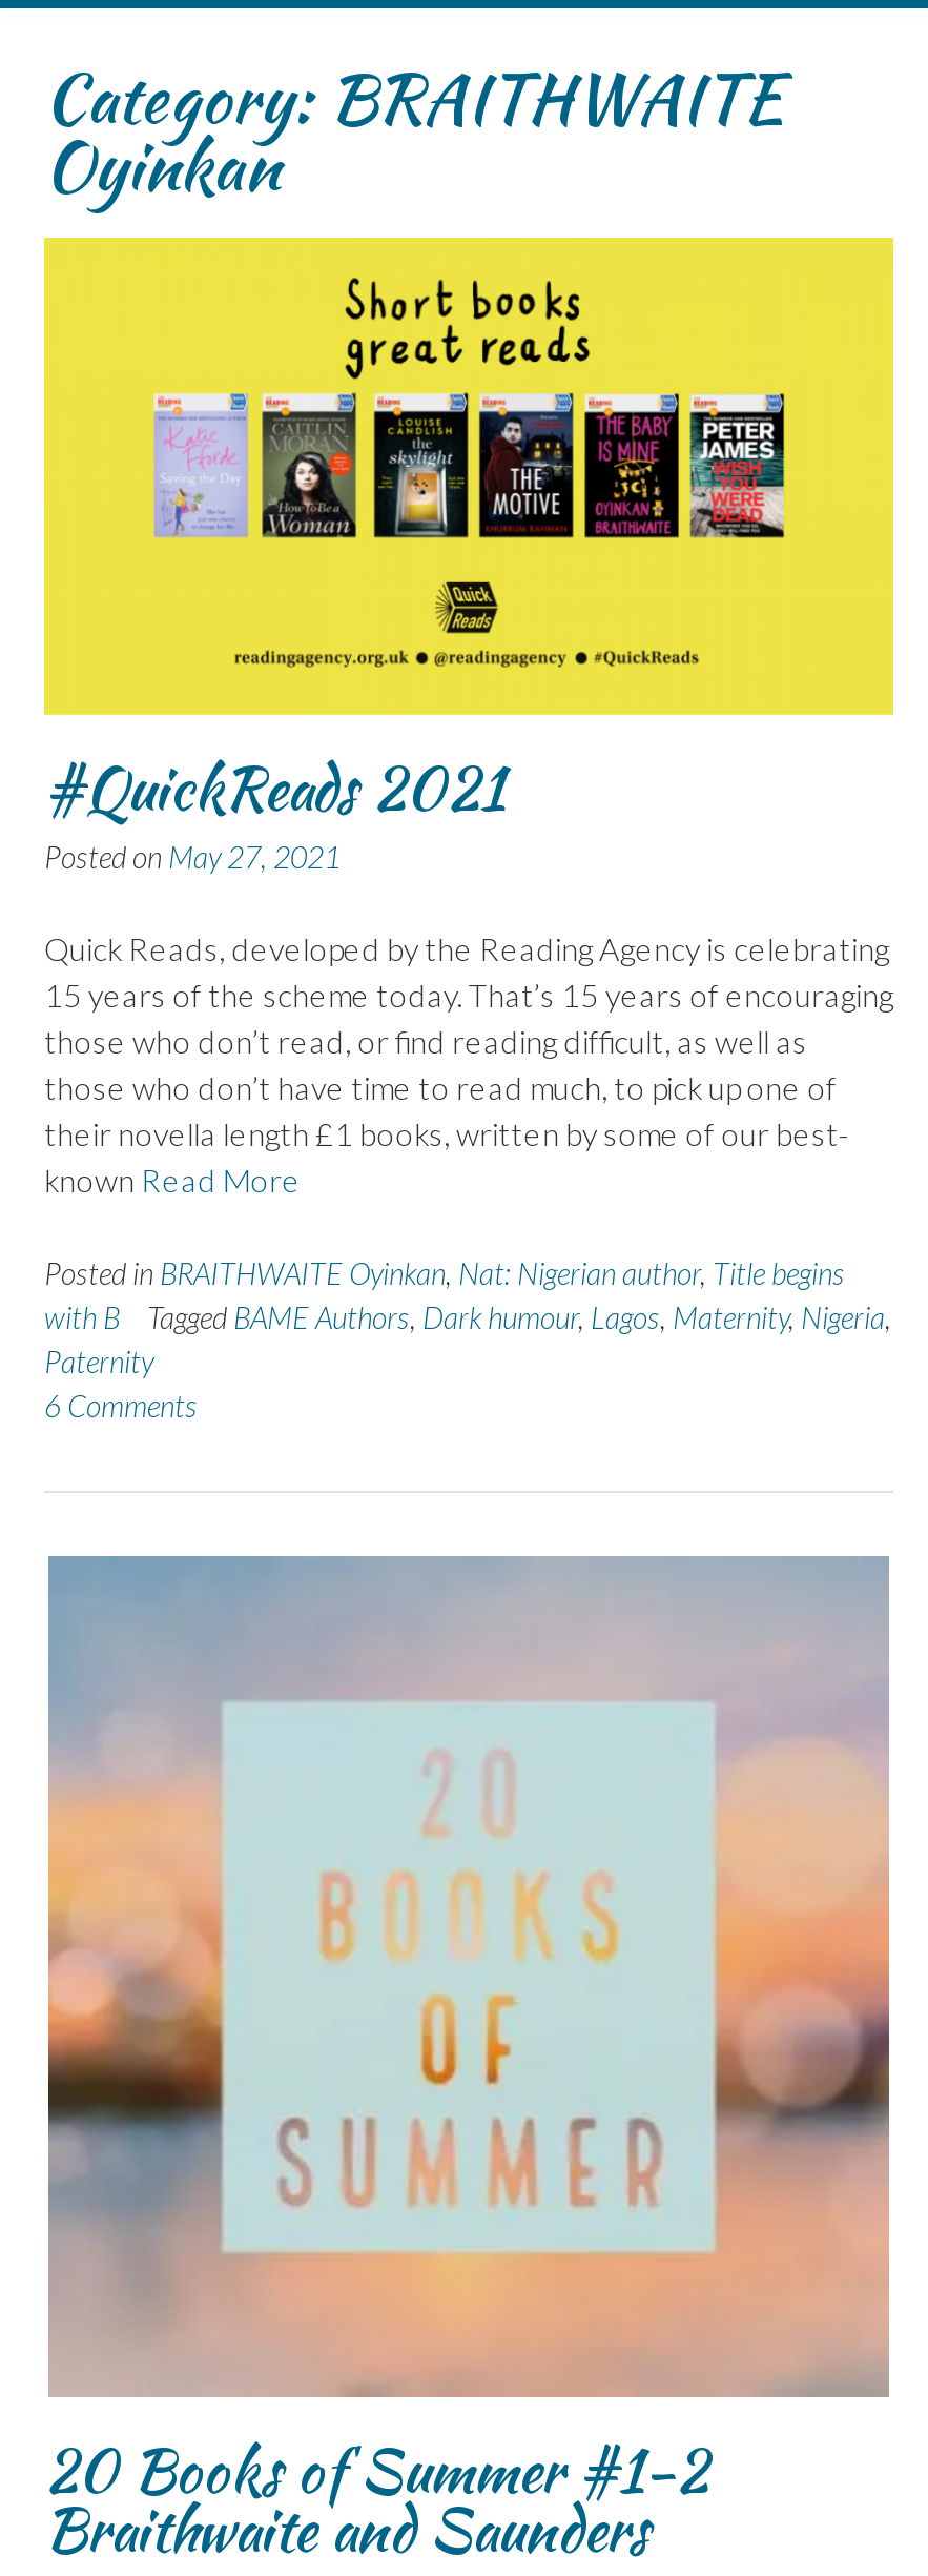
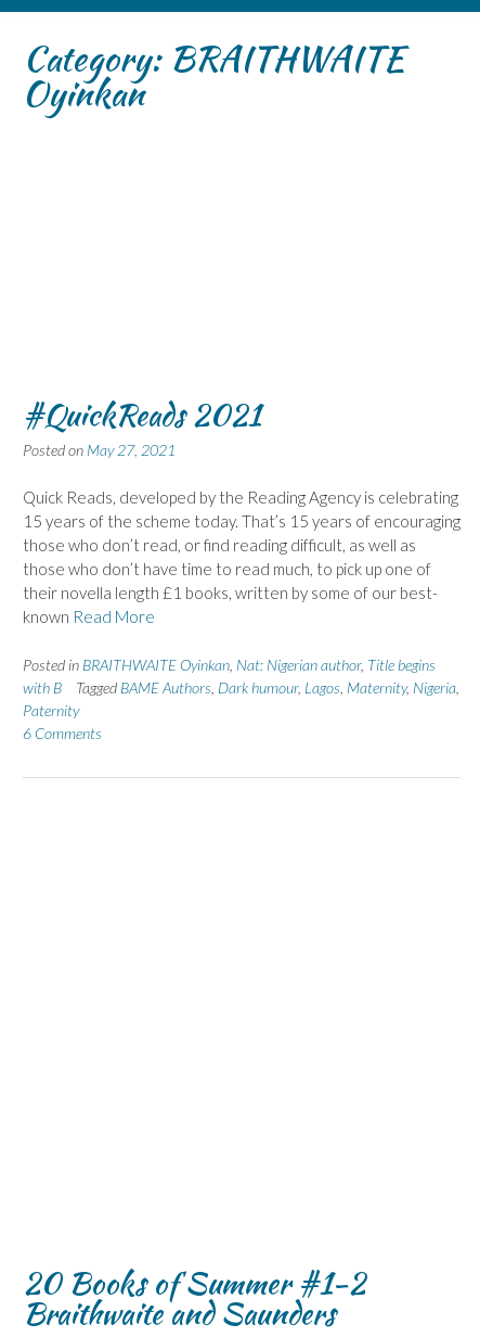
- [image]

- [image]
